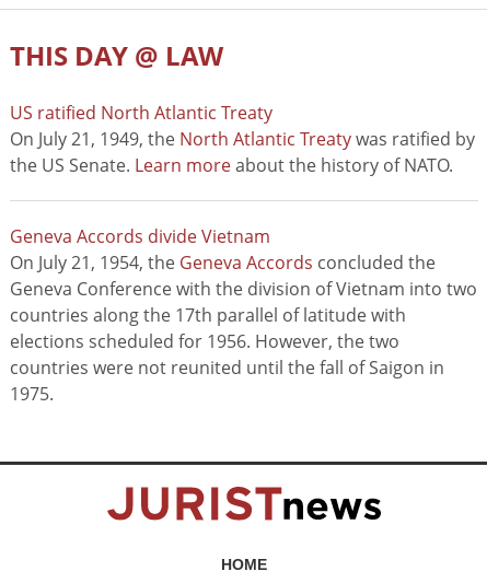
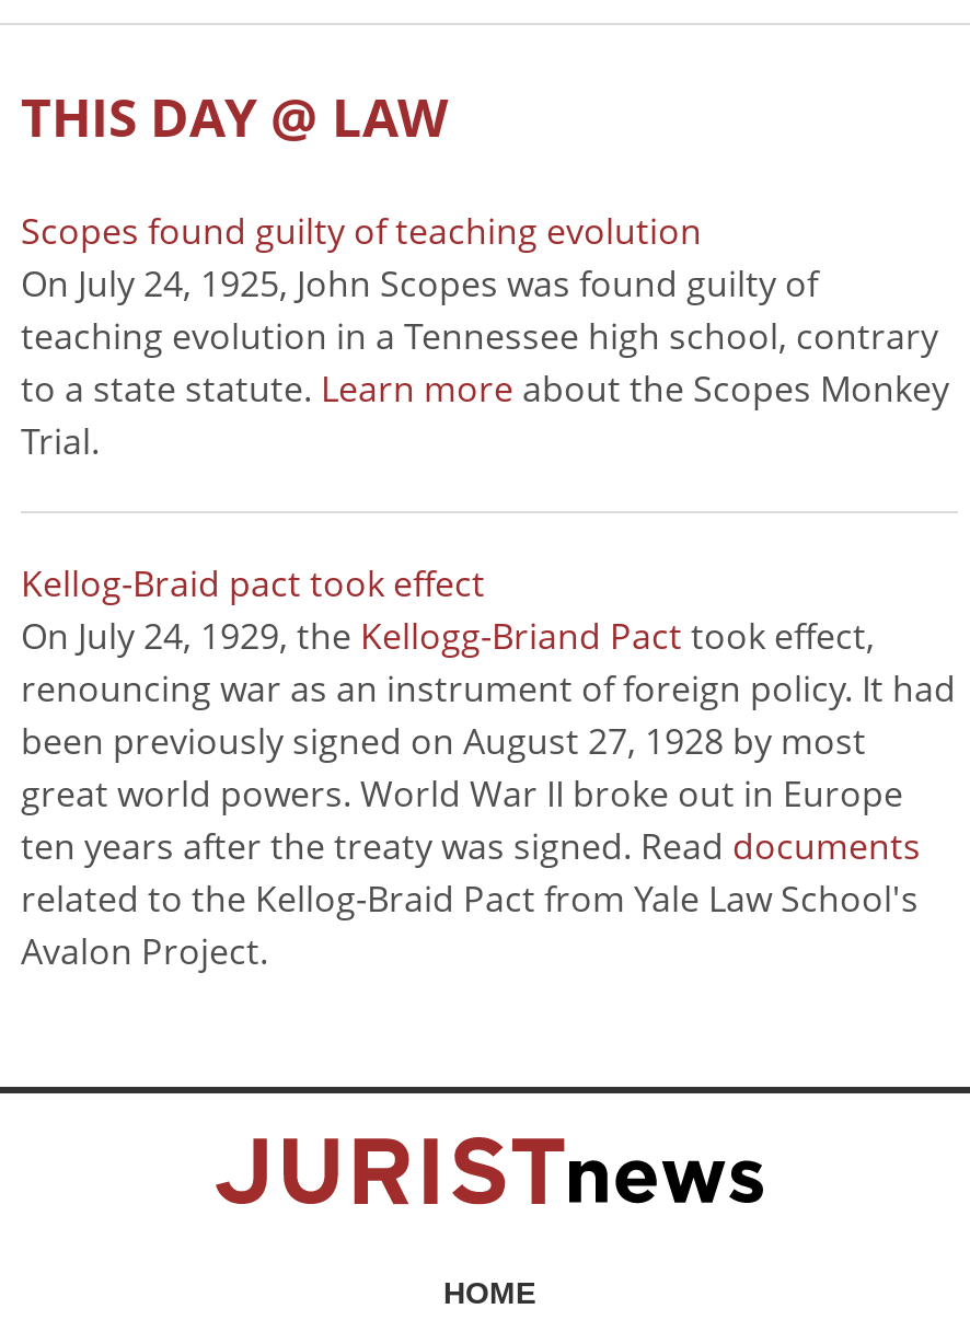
- US ratified North Atlantic Treaty
- On July 21, 1949, the North Atlantic Treaty was ratified by
- the US Senate. Learn more about the history of NATO.
+ Scopes found guilty of teaching evolution
+ On July 24, 1925, John Scopes was found guilty of
+ teaching evolution in a Tennessee high school, contrary
+ to a state statute. Learn more about the Scopes Monkey
+ Trial.

- Geneva Accords divide Vietnam
- On July 21, 1954, the Geneva Accords concluded the
- Geneva Conference with the division of Vietnam into two
- countries along the 17th parallel of latitude with
- elections scheduled for 1956. However, the two
- countries were not reunited until the fall of Saigon in
- 1975.
+ Kellog-Braid pact took effect
+ On July 24, 1929, the Kellogg-Briand Pact took effect,
+ renouncing war as an instrument of foreign policy. It had
+ been previously signed on August 27, 1928 by most
+ great world powers. World War II broke out in Europe
+ ten years after the treaty was signed. Read documents
+ related to the Kellog-Braid Pact from Yale Law School's
+ Avalon Project.
